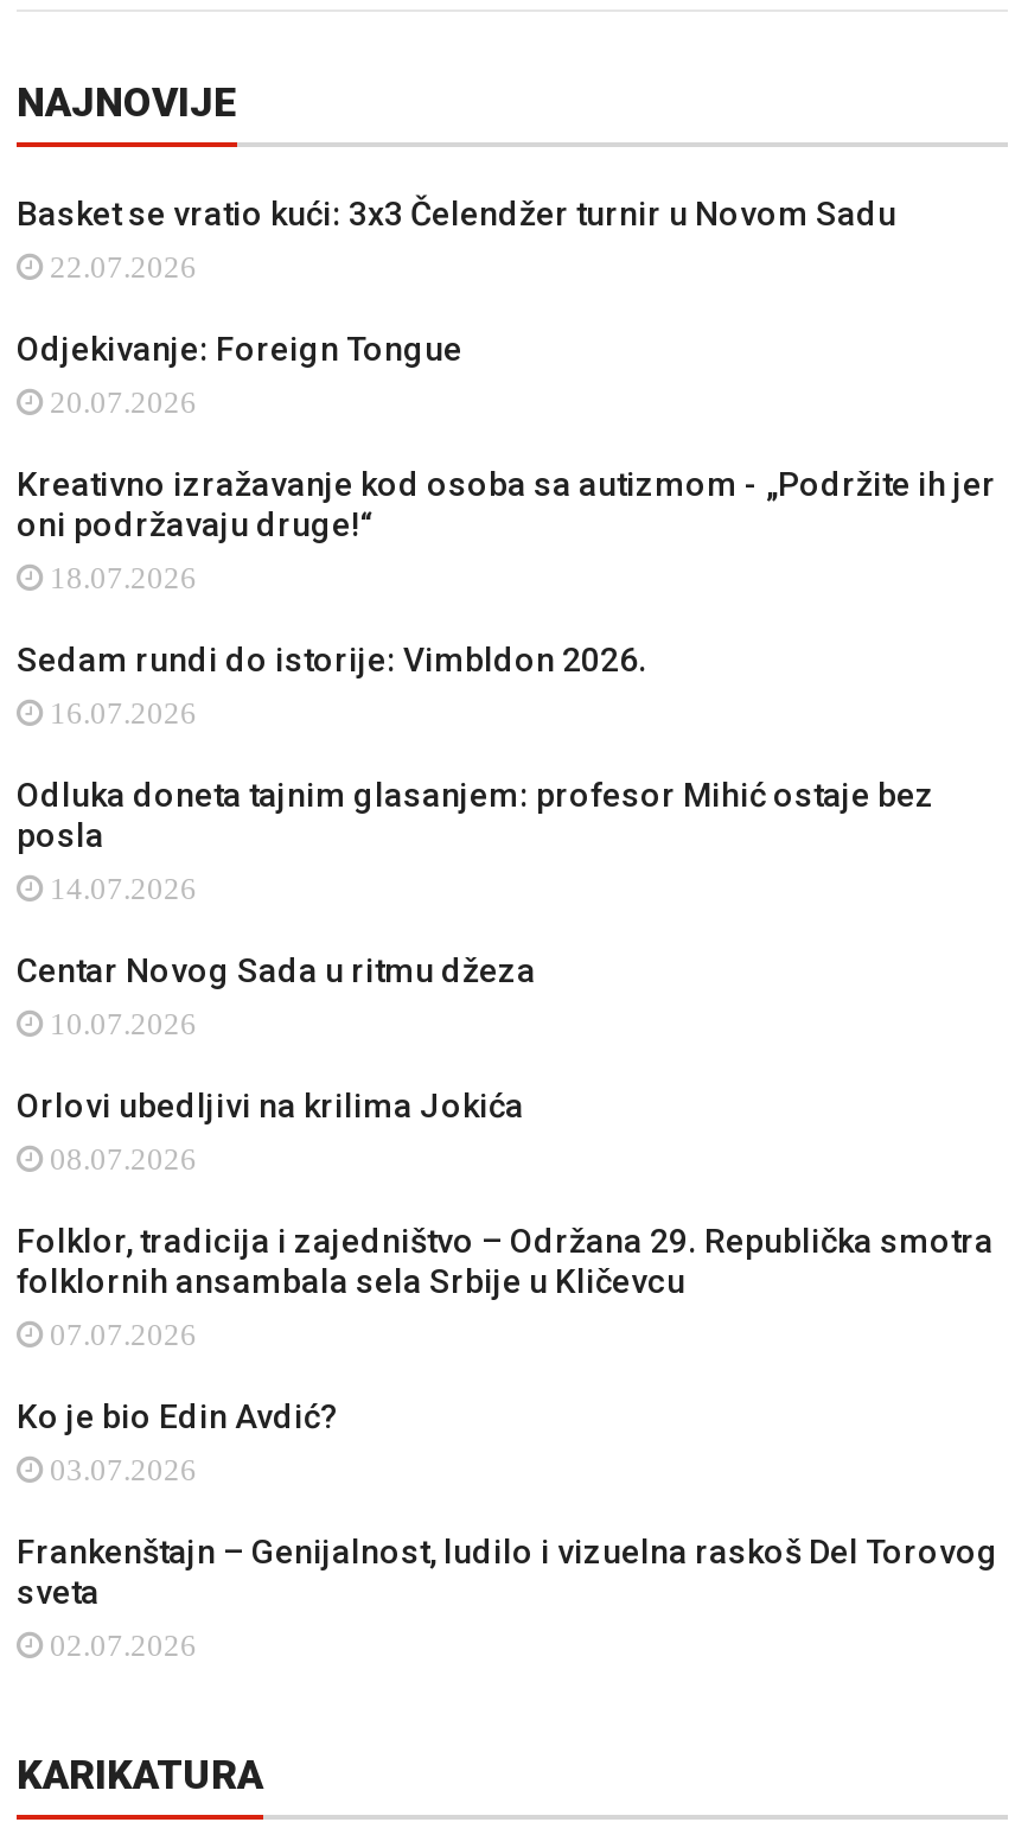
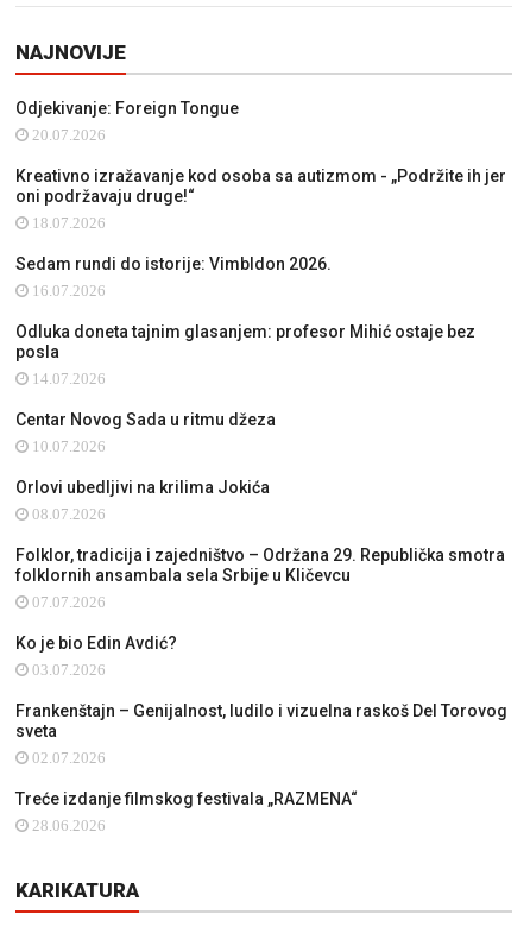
- Basket se vratio kući: 3x3 Čelendžer turnir u Novom Sadu
- 22.07.2026

moved up: Odjekivanje: Foreign Tongue | 20.07.2026 | Kreativno izražavanje kod osoba sa autizmom - „Podržite ih jer | ... | sveta | 02.07.2026

+ Treće izdanje filmskog festivala „RAZMENA“
+ 28.06.2026
